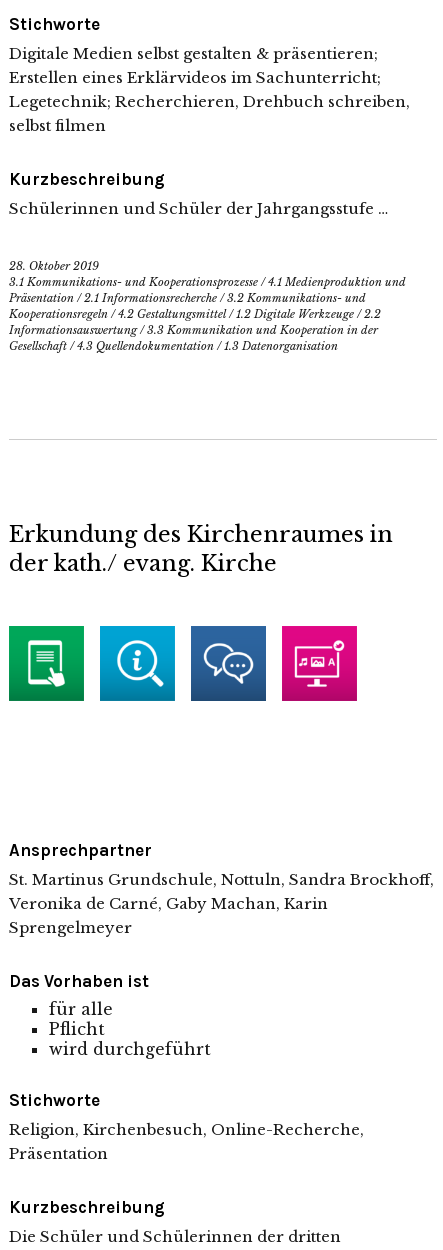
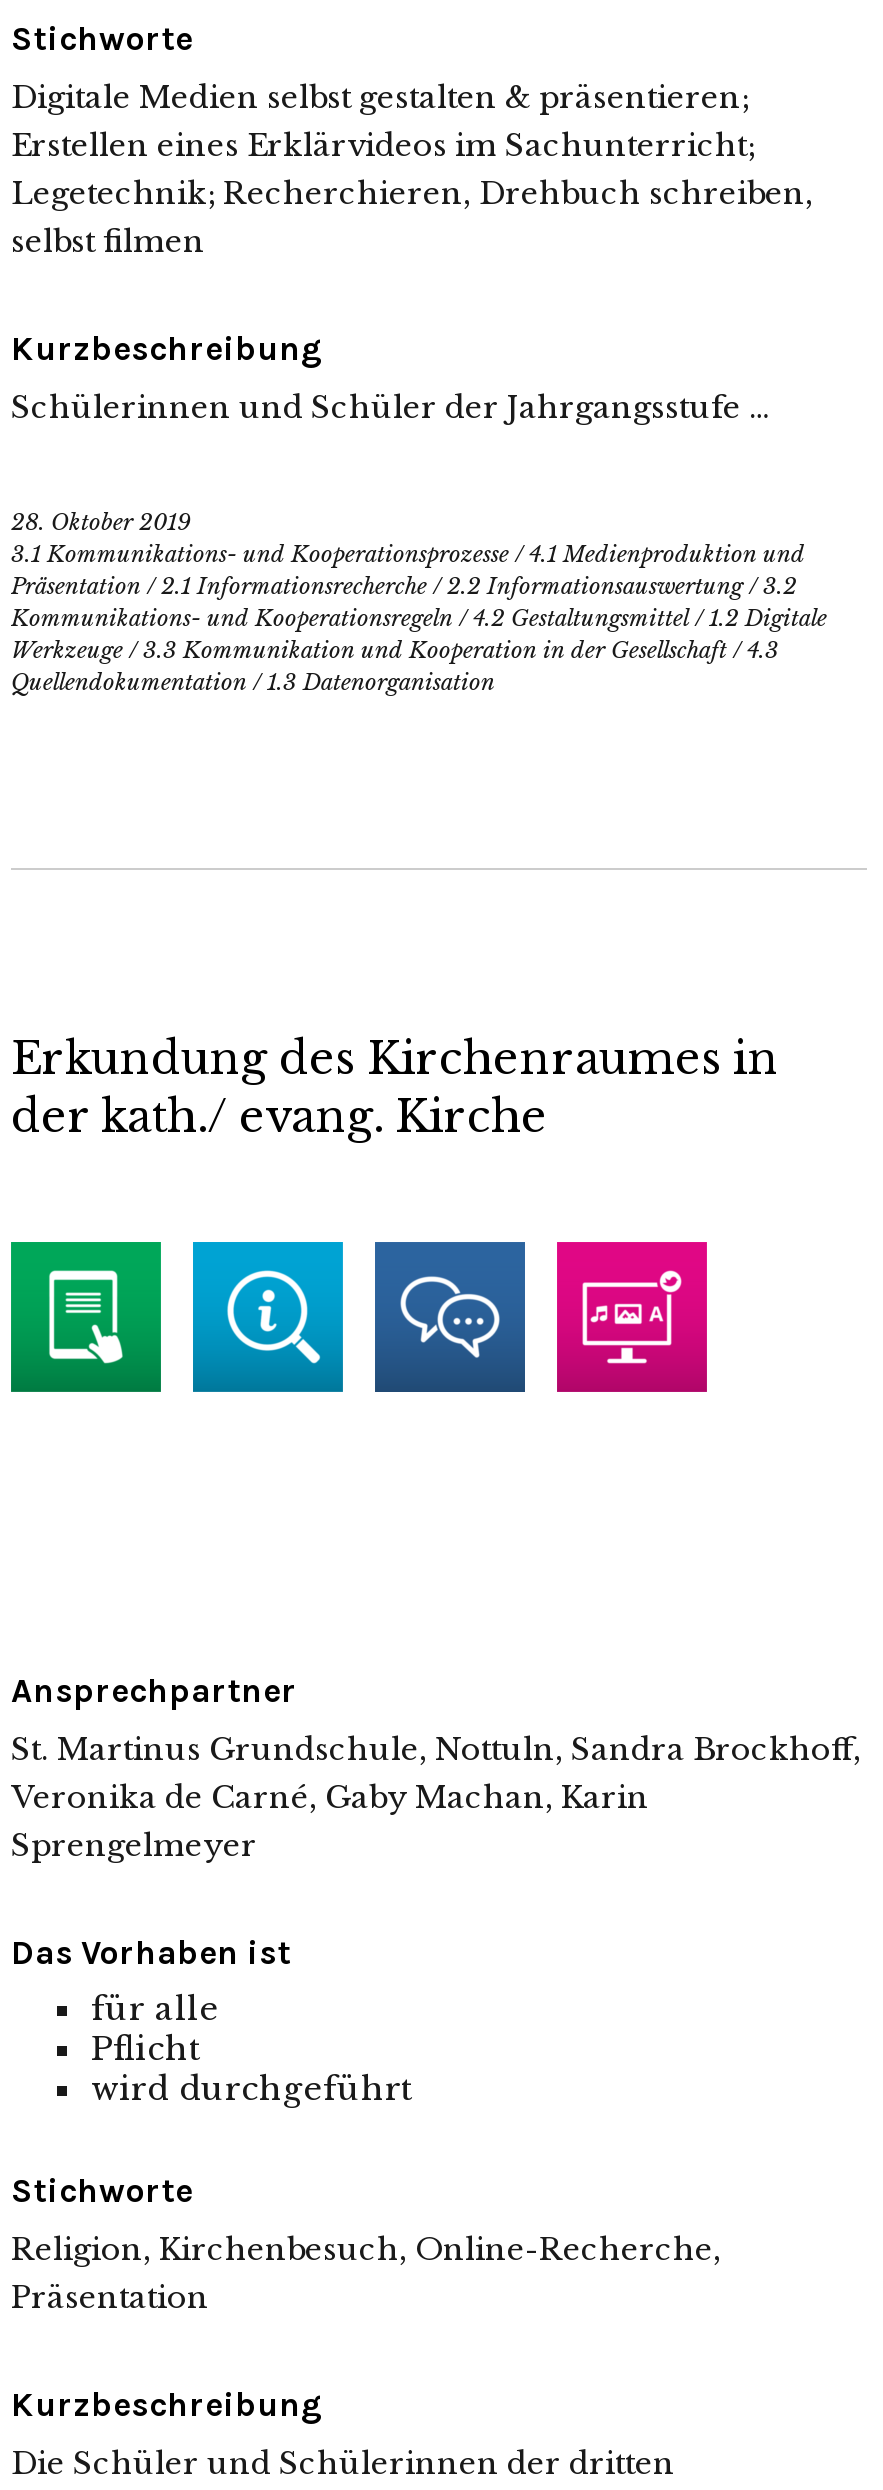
- Präsentation /2.1 Informationsrecherche /3.2 Kommunikations- und
- Kooperationsregeln /4.2 Gestaltungsmittel /1.2 Digitale Werkzeuge /2.2
- Informationsauswertung/3.3 Kommunikation und Kooperation in der
- Gesellschaft /4.3 Quellendokumentation /1.3 Datenorganisation
+ Präsentation /2.1 Informationsrecherche /2.2 Informationsauswertung/3.2
+ Kommunikations- und Kooperationsregeln /4.2 Gestaltungsmittel/1.2 Digitale
+ Werkzeuge /3.3 Kommunikation und Kooperation in der Gesellschaft /4.3
+ Quellendokumentation /1.3 Datenorganisation
